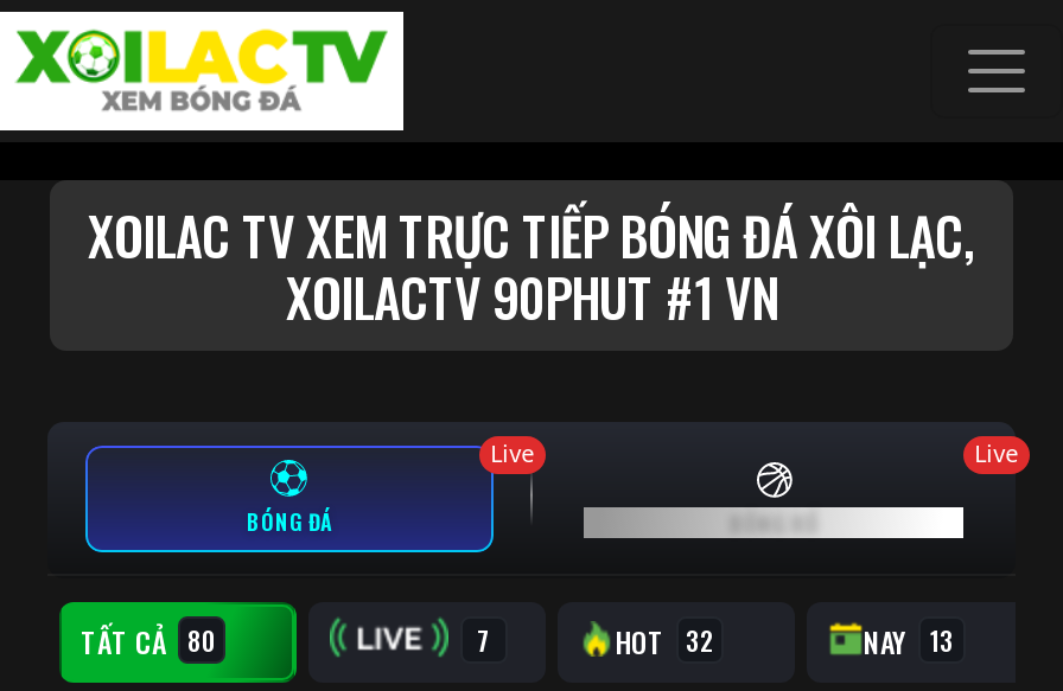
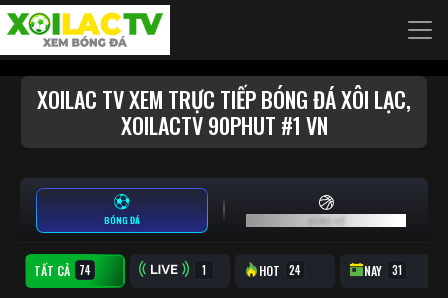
- Live

- Live
